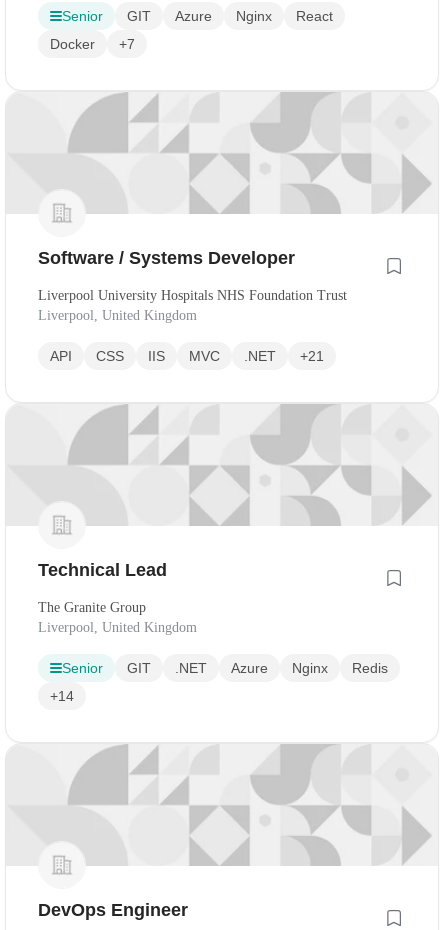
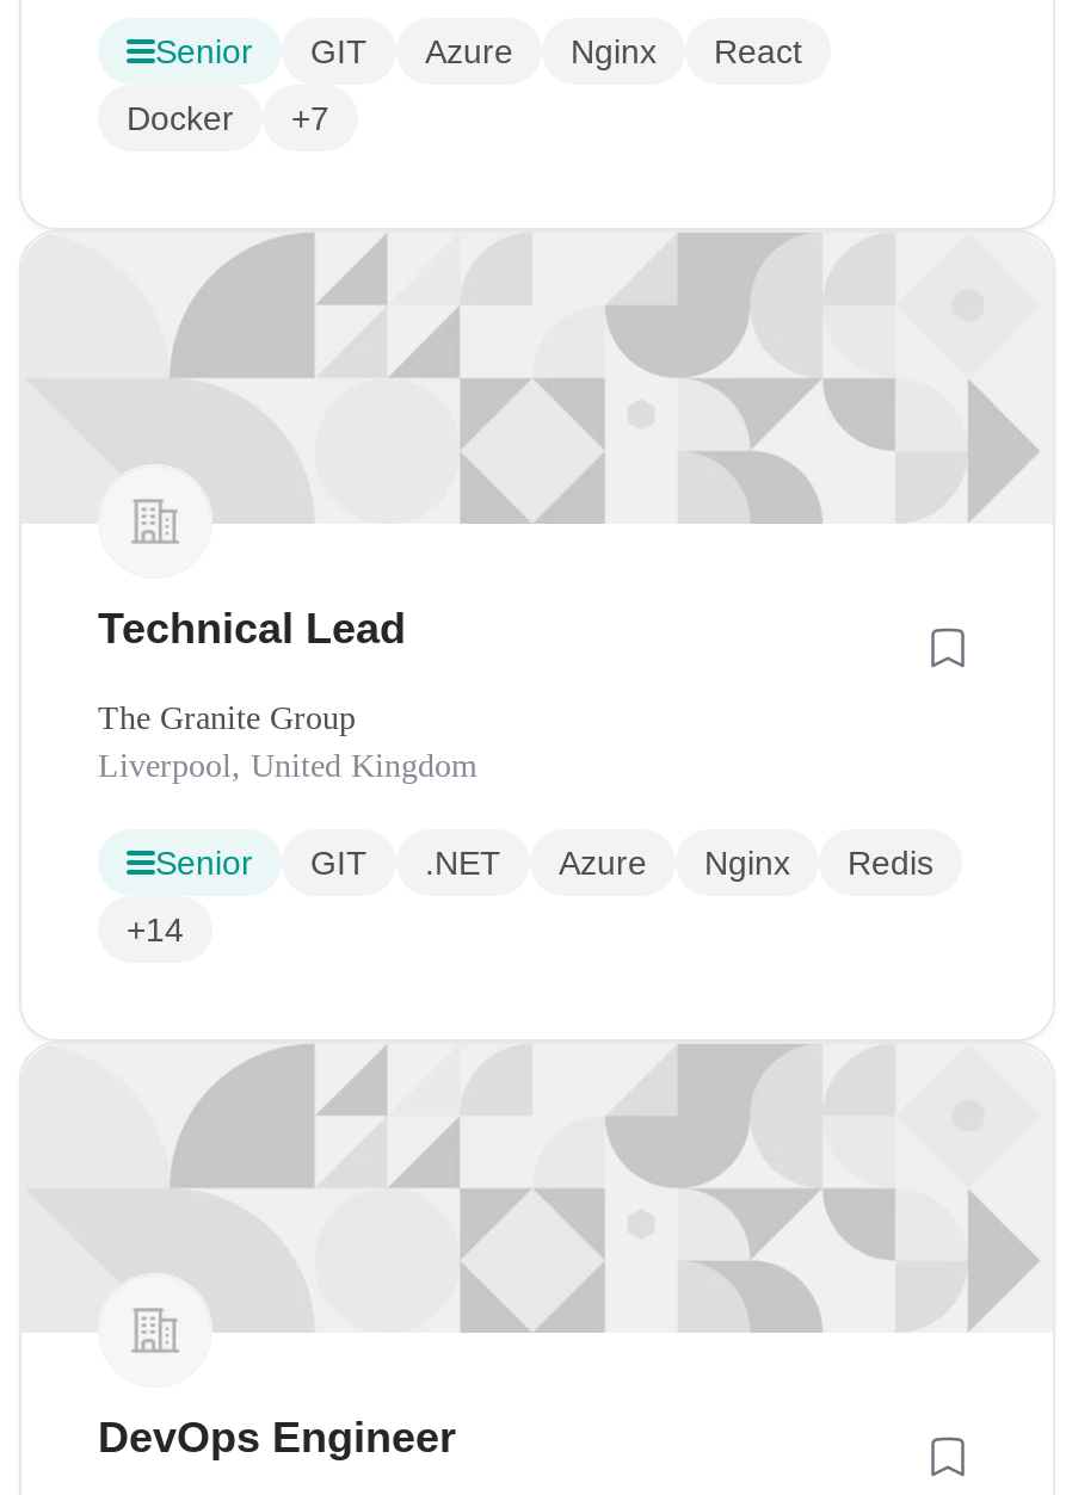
- Software / Systems Developer
- Liverpool University Hospitals NHS Foundation Trust
- Liverpool, United Kingdom
- API
- CSS
- IIS
- MVC
- .NET
- +21
